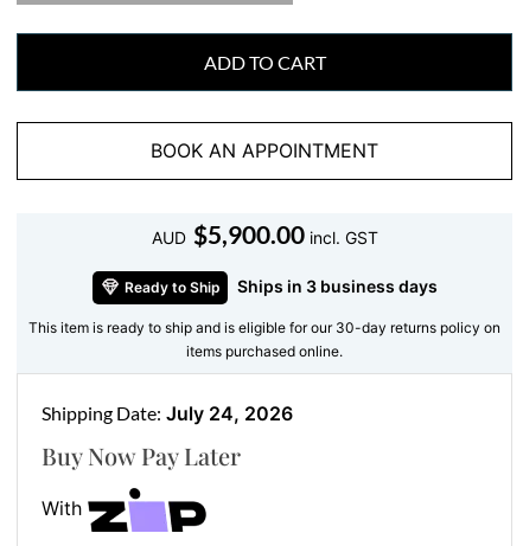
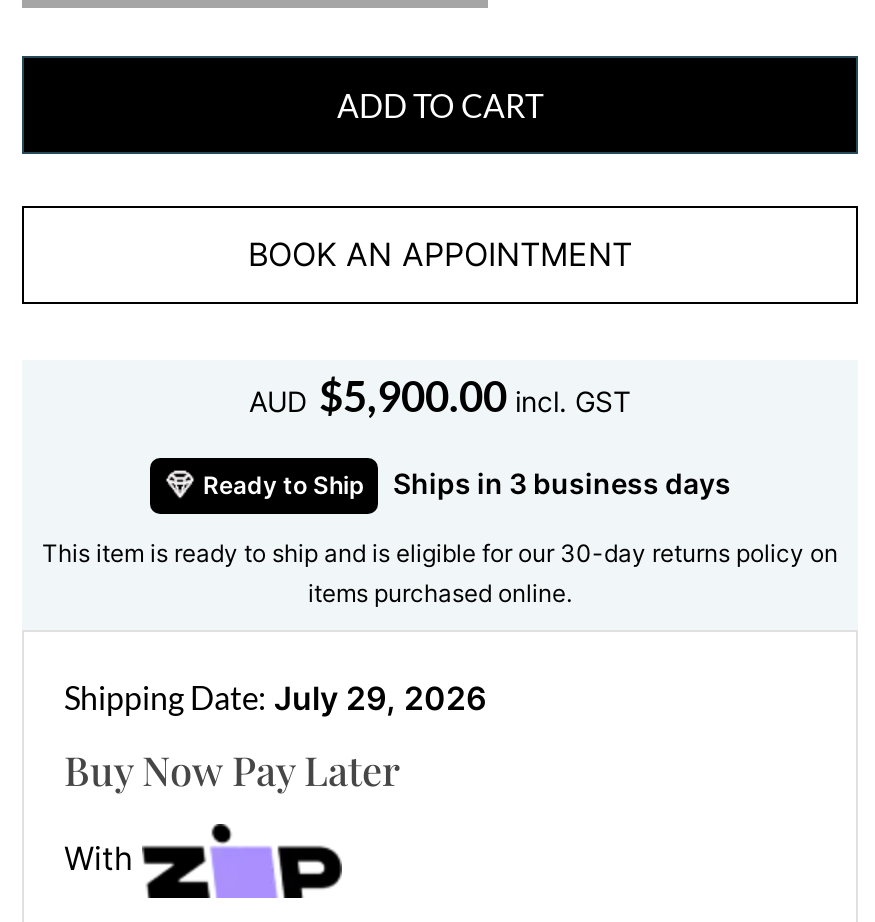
- Shipping Date: July 24, 2026
+ Shipping Date: July 29, 2026
